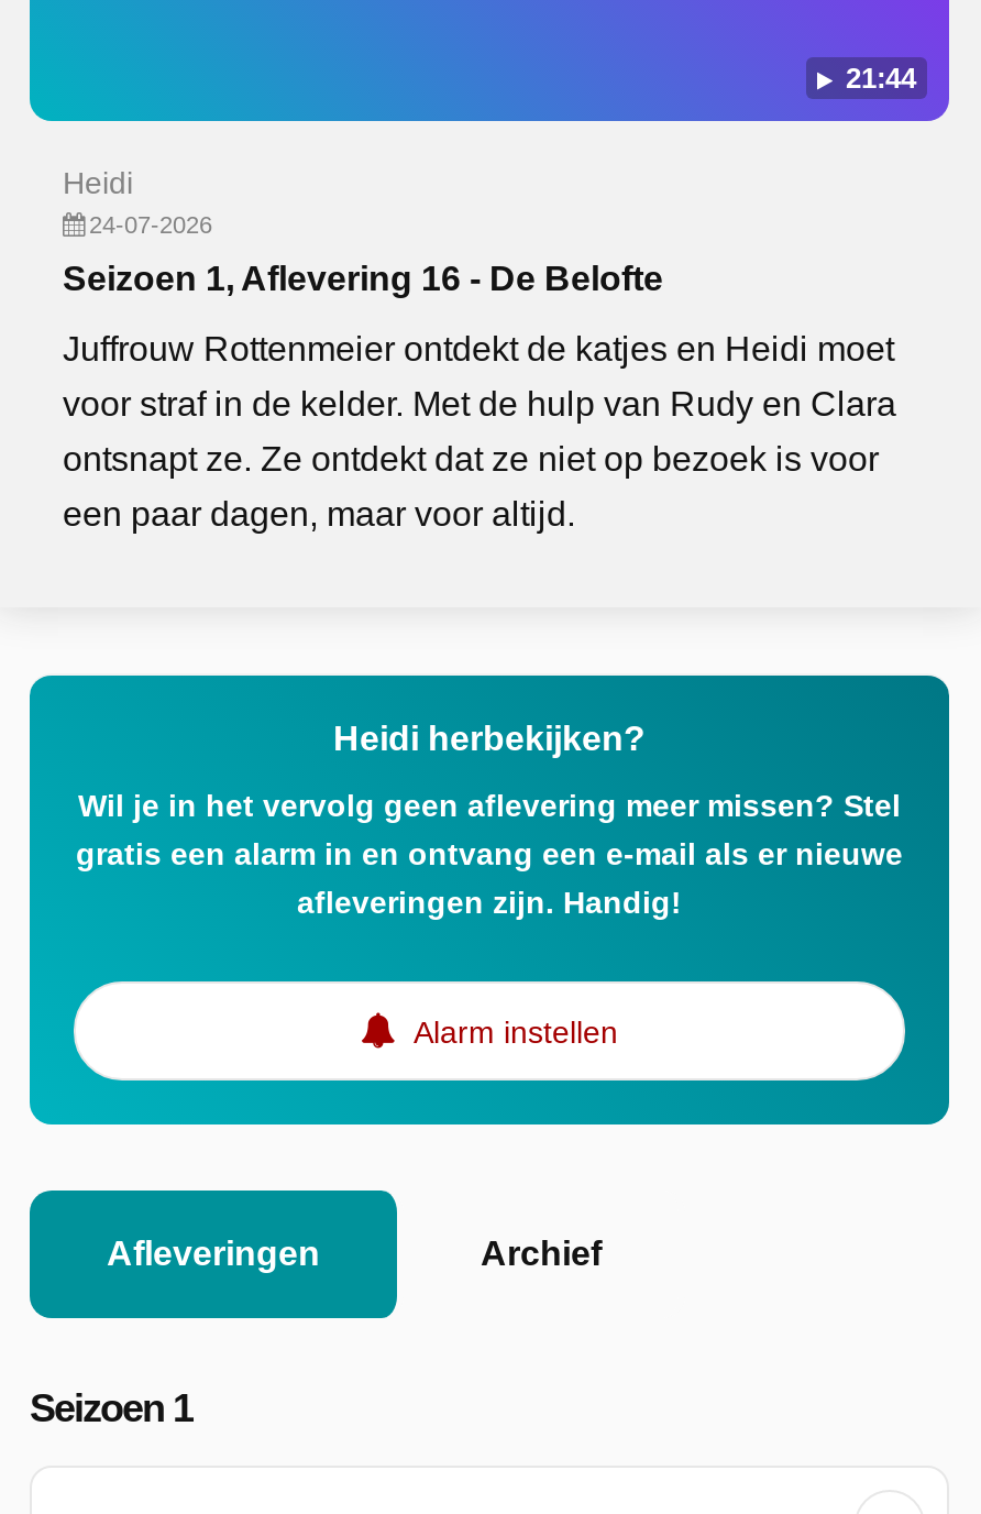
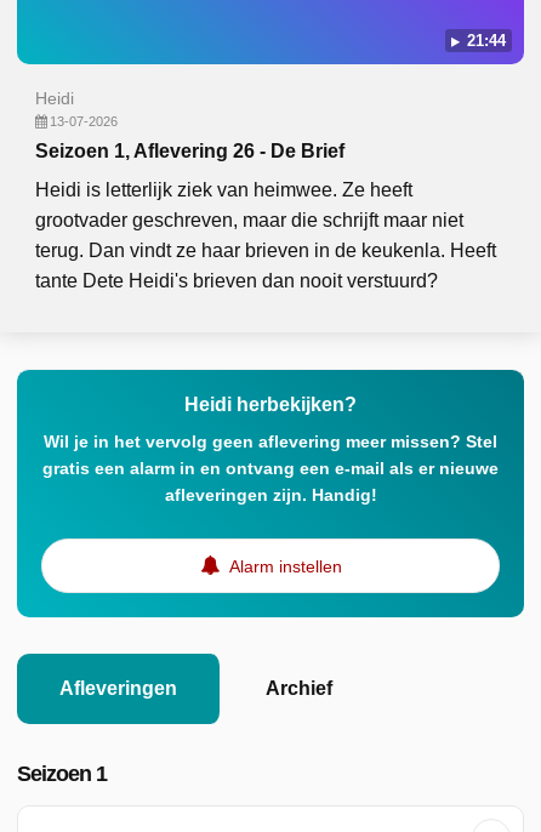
- 24-07-2026
+ 13-07-2026

- Seizoen 1, Aflevering 16 - De Belofte
+ Seizoen 1, Aflevering 26 - De Brief

- Juffrouw Rottenmeier ontdekt de katjes en Heidi moet
+ Heidi is letterlijk ziek van heimwee. Ze heeft

- voor straf in de kelder. Met de hulp van Rudy en Clara
+ grootvader geschreven, maar die schrijft maar niet

- ontsnapt ze. Ze ontdekt dat ze niet op bezoek is voor
+ terug. Dan vindt ze haar brieven in de keukenla. Heeft

- een paar dagen, maar voor altijd.
+ tante Dete Heidi's brieven dan nooit verstuurd?
